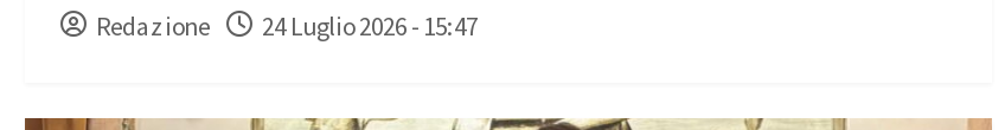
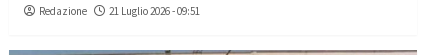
- Redazione 24 Luglio 2026 - 15:47
+ Redazione 21 Luglio 2026 - 09:51
